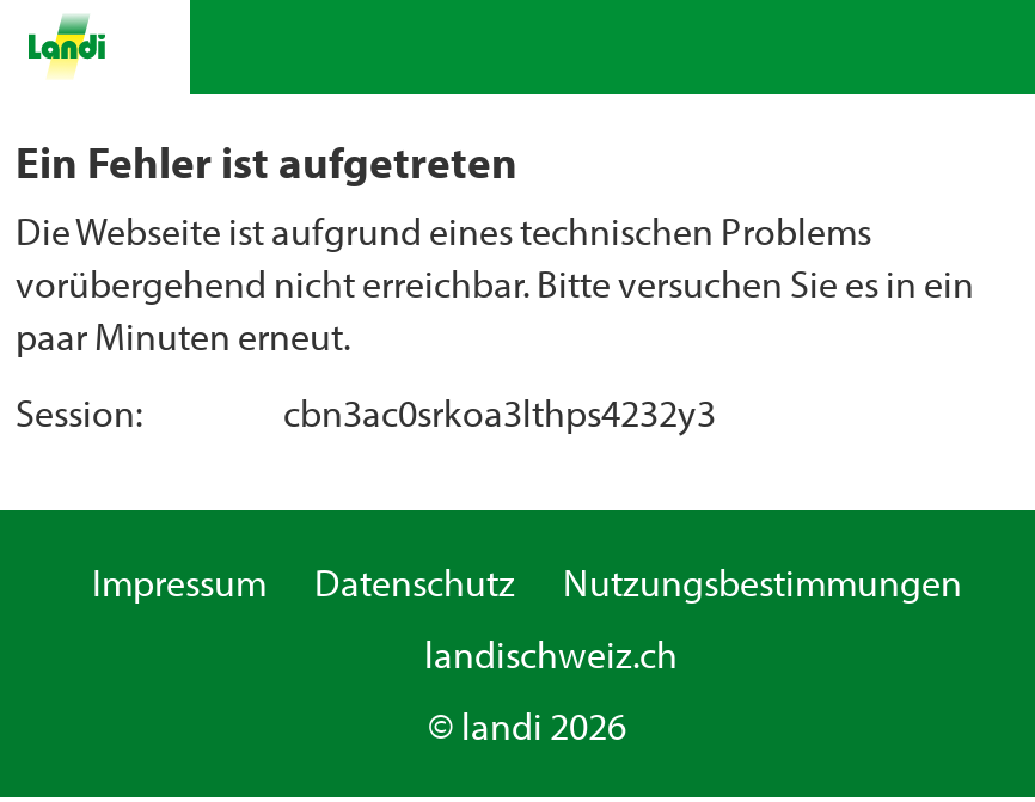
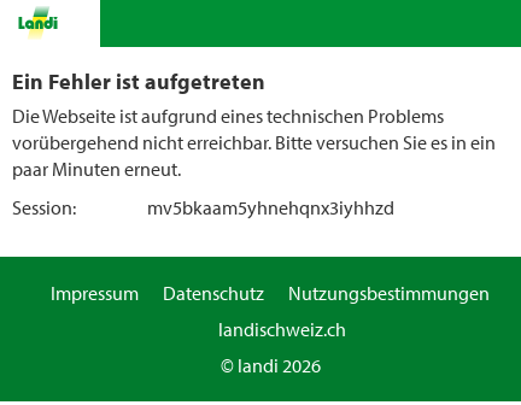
- cbn3ac0srkoa3lthps4232y3
+ mv5bkaam5yhnehqnx3iyhhzd
